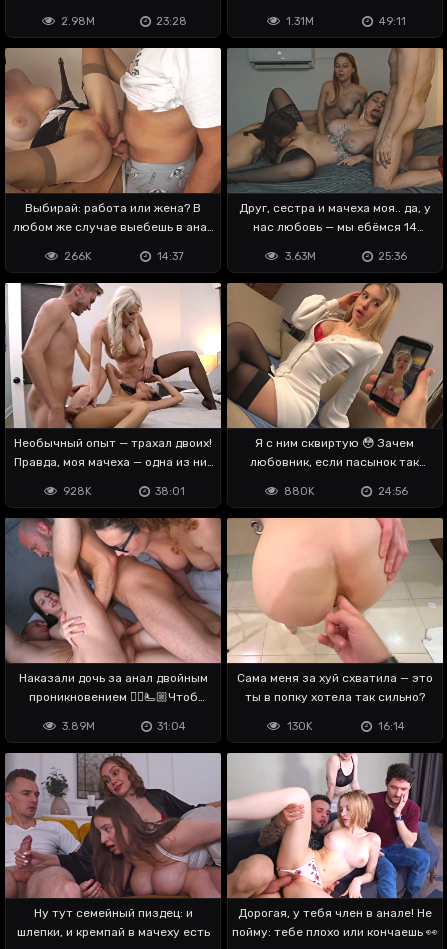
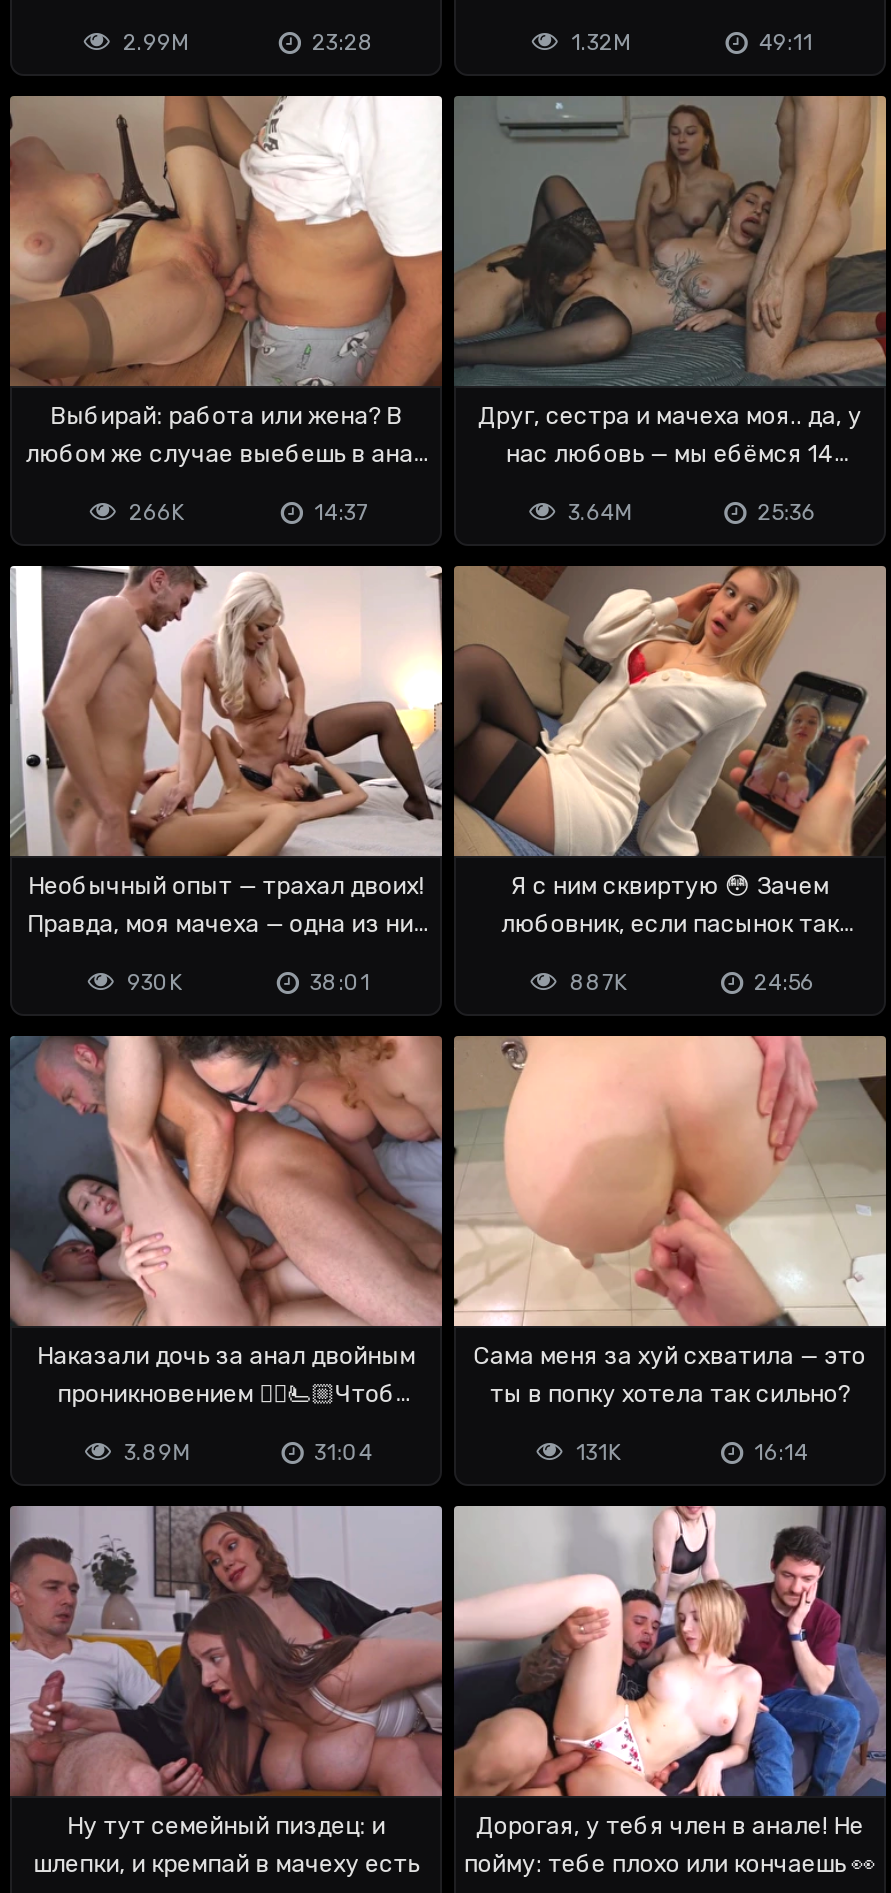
- 2.98M
+ 2.99M

- 1.31M
+ 1.32M

- 3.63M
+ 3.64M

- 928K
+ 930K

- 880K
+ 887K

- 130K
+ 131K
